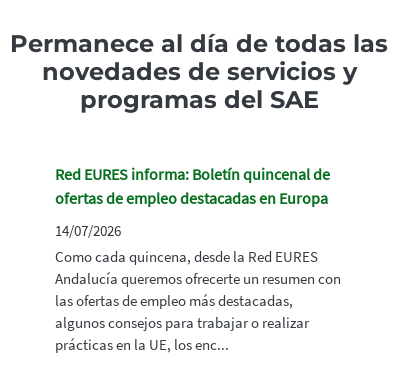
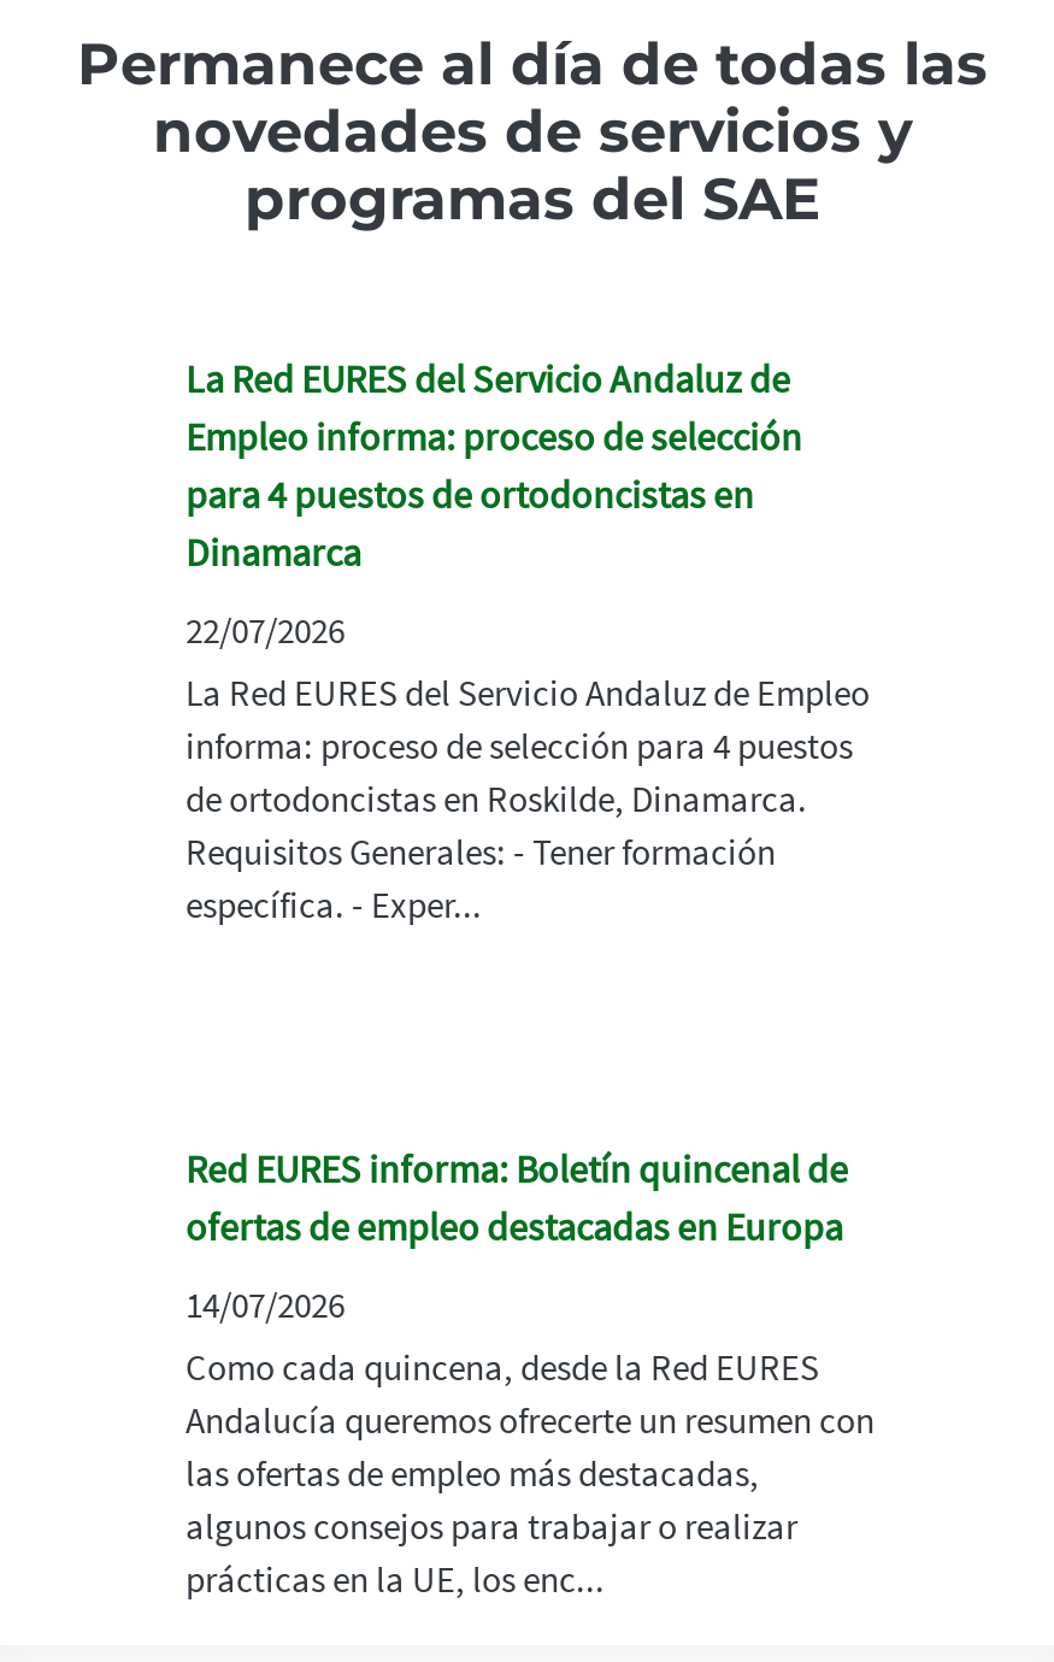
+ La Red EURES del Servicio Andaluz de
+ Empleo informa: proceso de selección
+ para 4 puestos de ortodoncistas en
+ Dinamarca
+ 22/07/2026
+ La Red EURES del Servicio Andaluz de Empleo
+ informa: proceso de selección para 4 puestos
+ de ortodoncistas en Roskilde, Dinamarca.
+ Requisitos Generales: - Tener formación
+ específica. - Exper...
